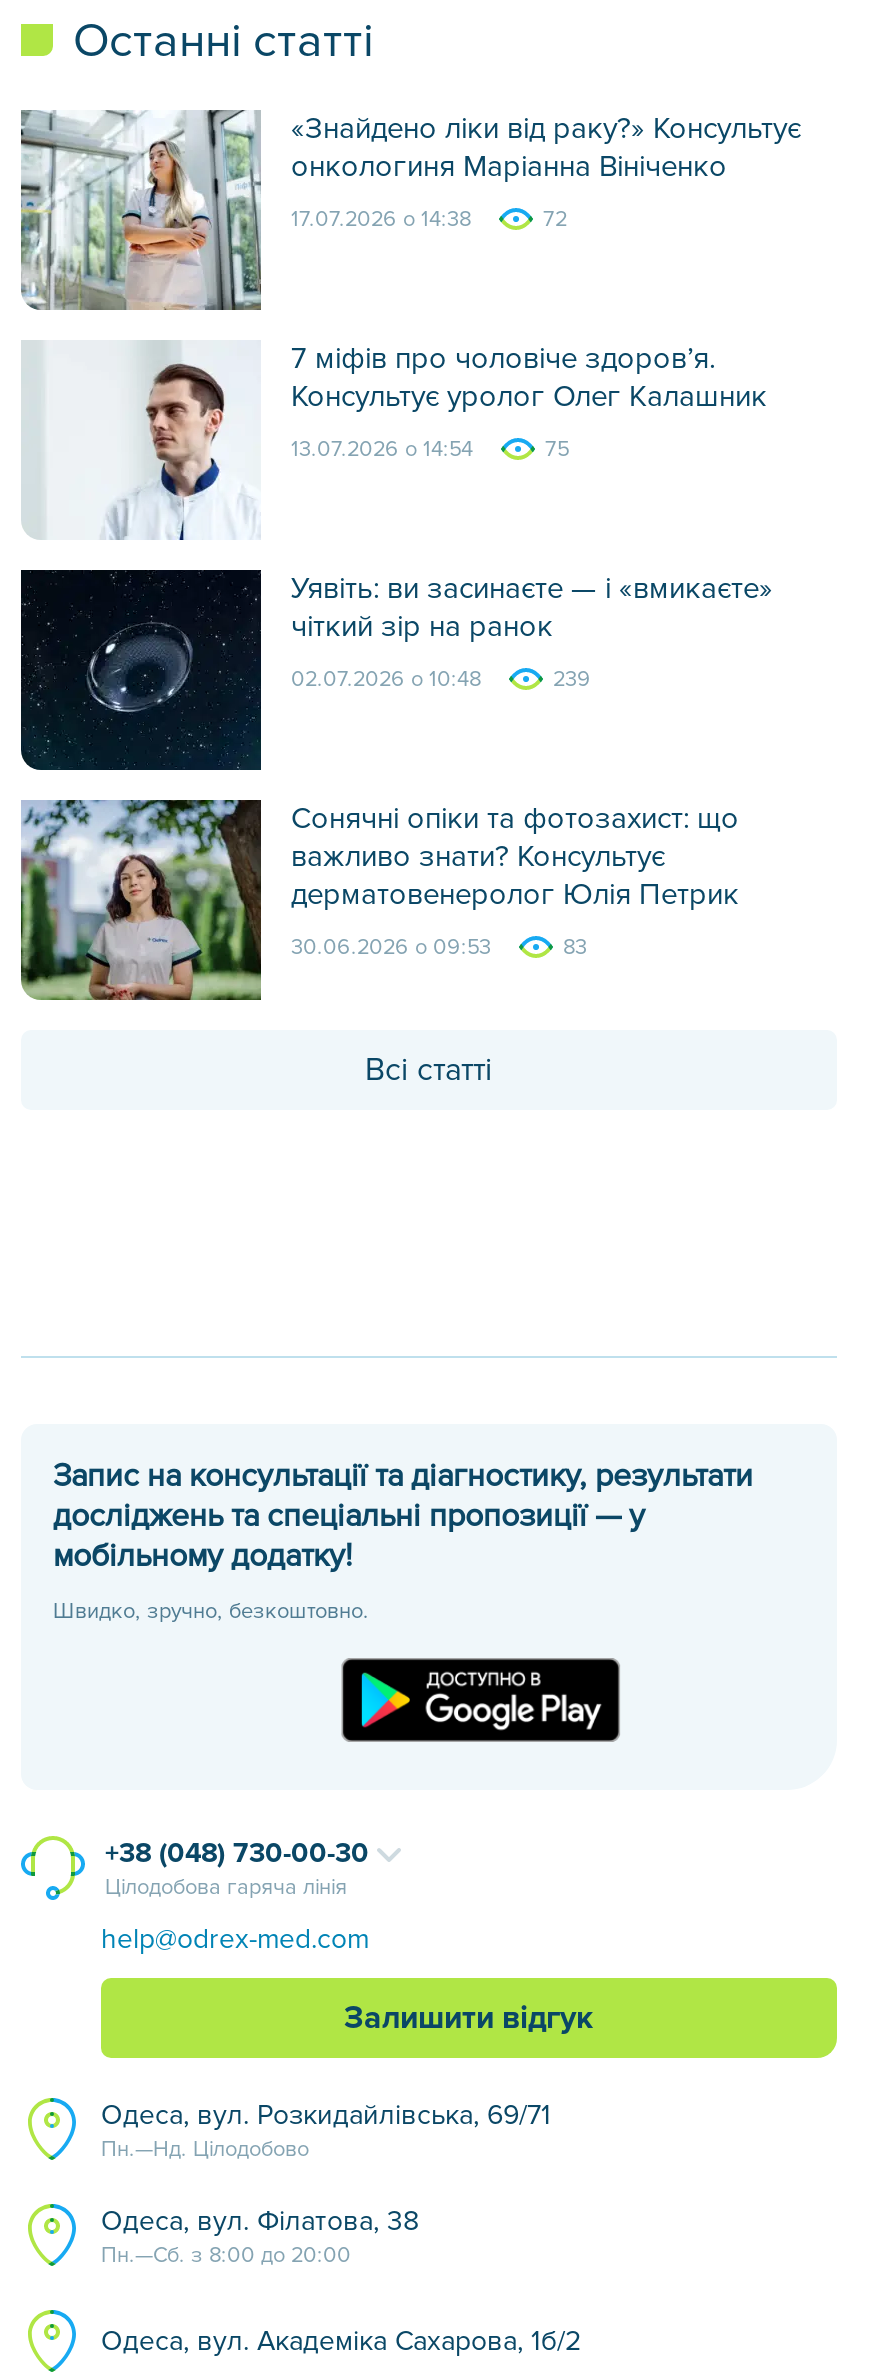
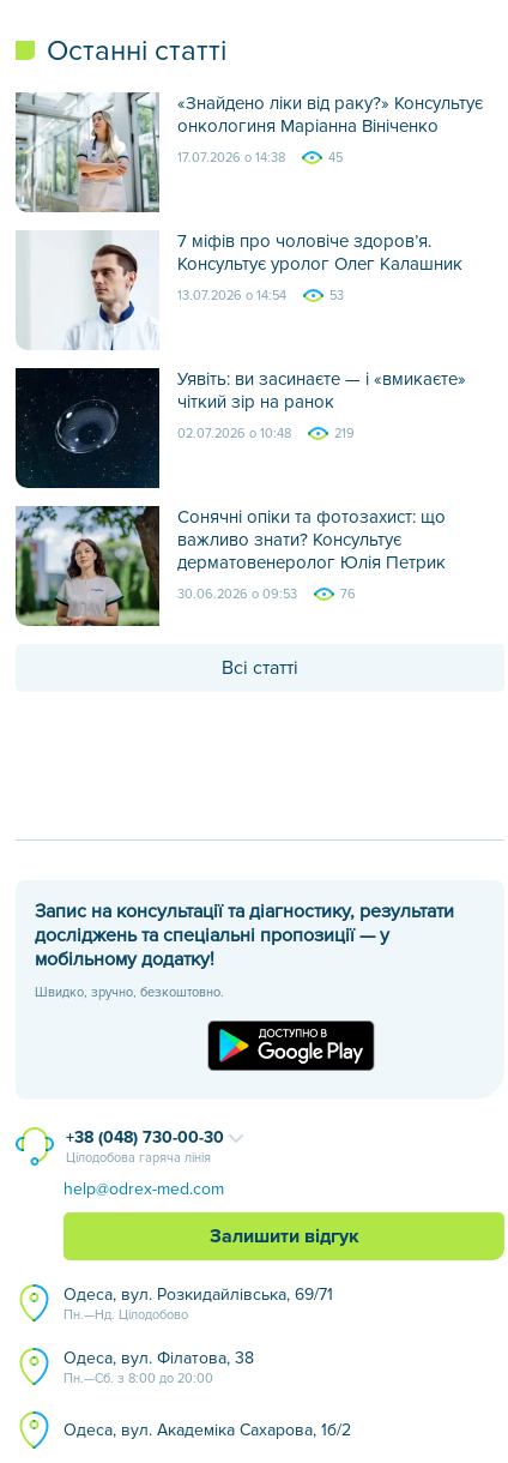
- 72
+ 45

- 75
+ 53

- 239
+ 219

- 83
+ 76
